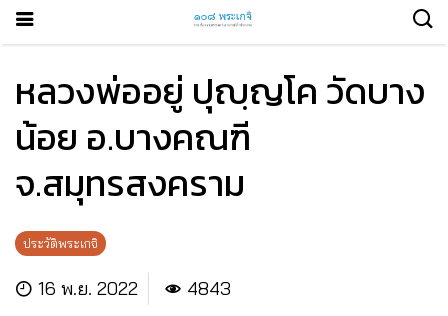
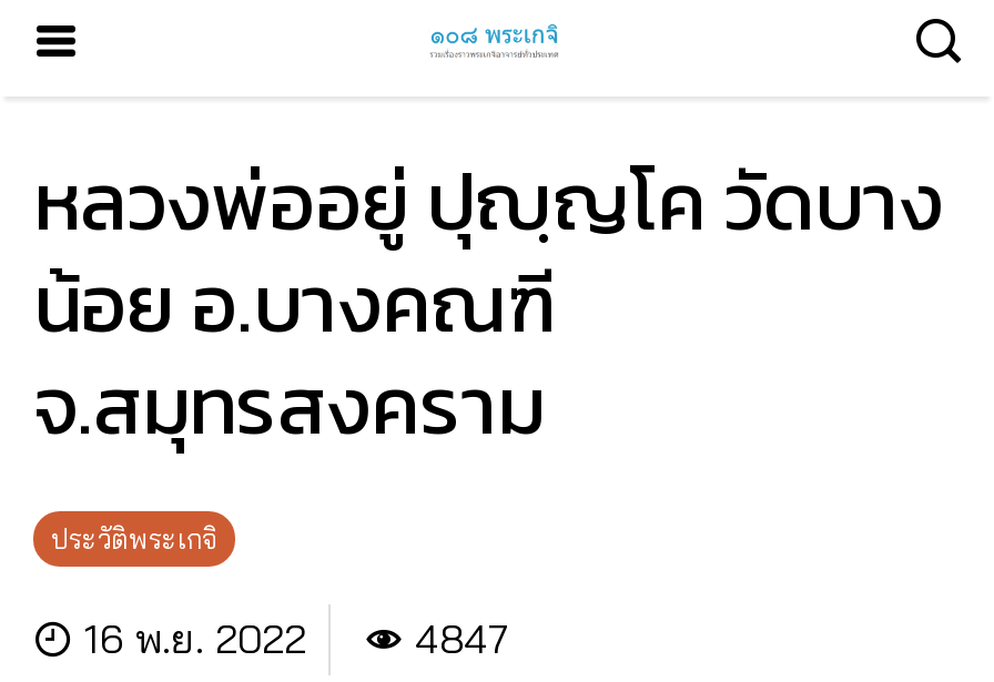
- 16 พ.ย. 2022 4843
+ 16 พ.ย. 2022 4847
